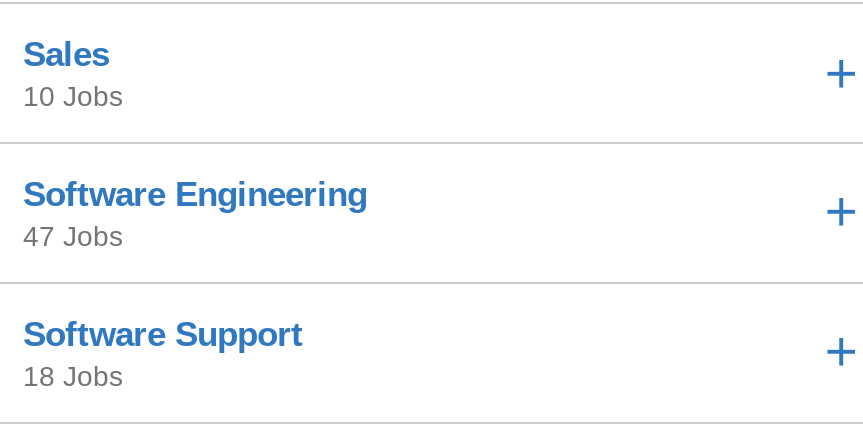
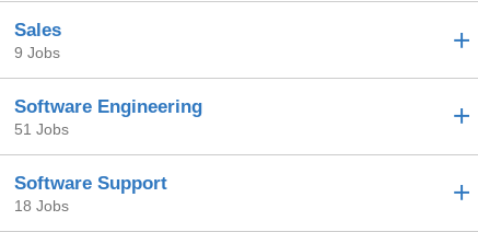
- 10 Jobs
+ 9 Jobs

- 47 Jobs
+ 51 Jobs
